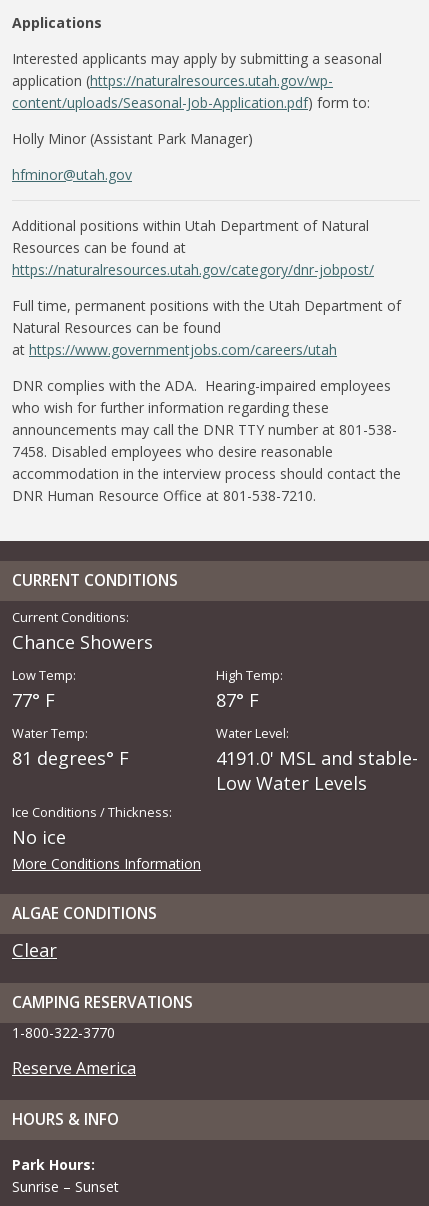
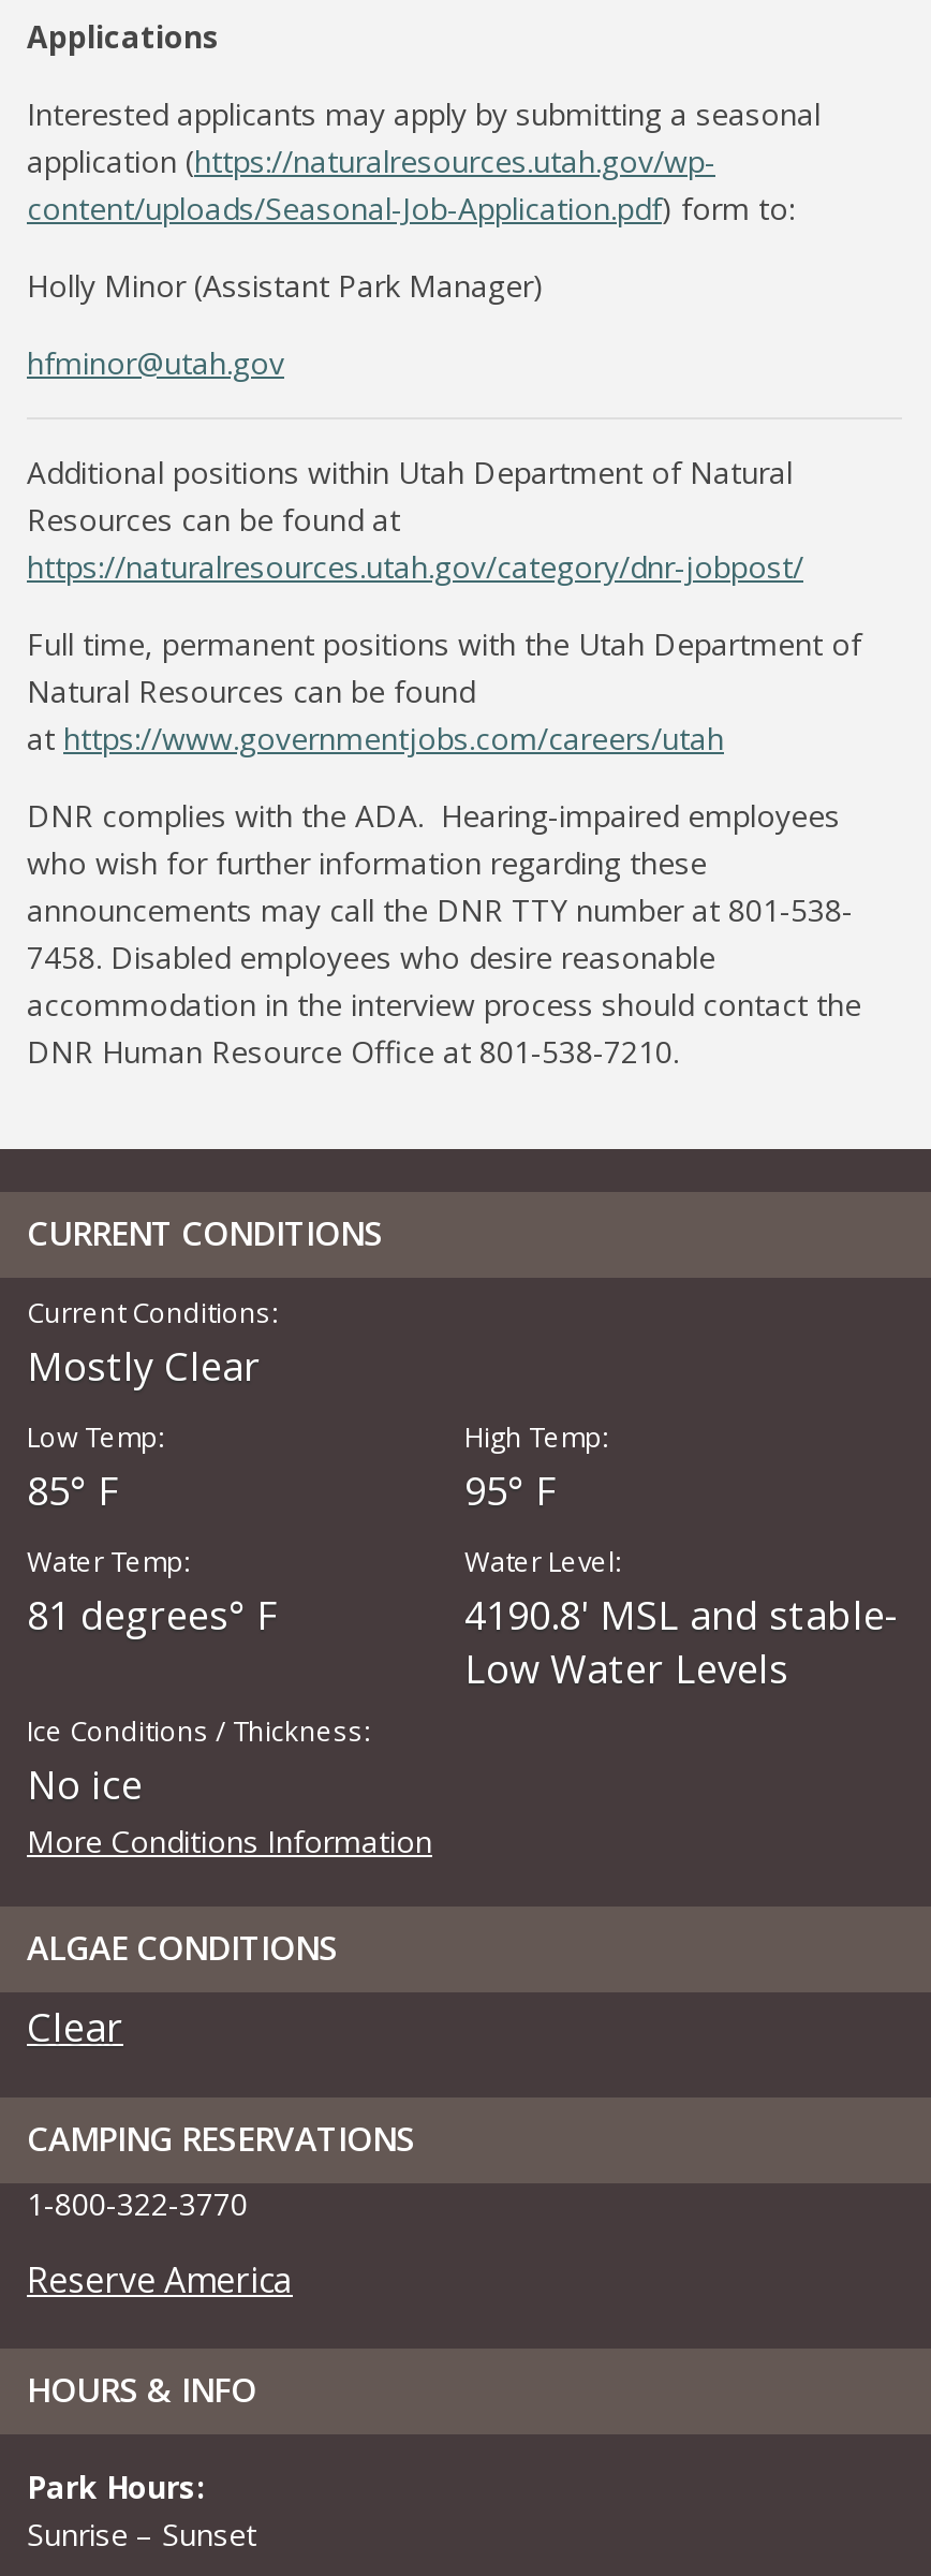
- Chance Showers
+ Mostly Clear

- 77° F
+ 85° F

- 87° F
+ 95° F

- 4191.0' MSL and stable-
+ 4190.8' MSL and stable-
